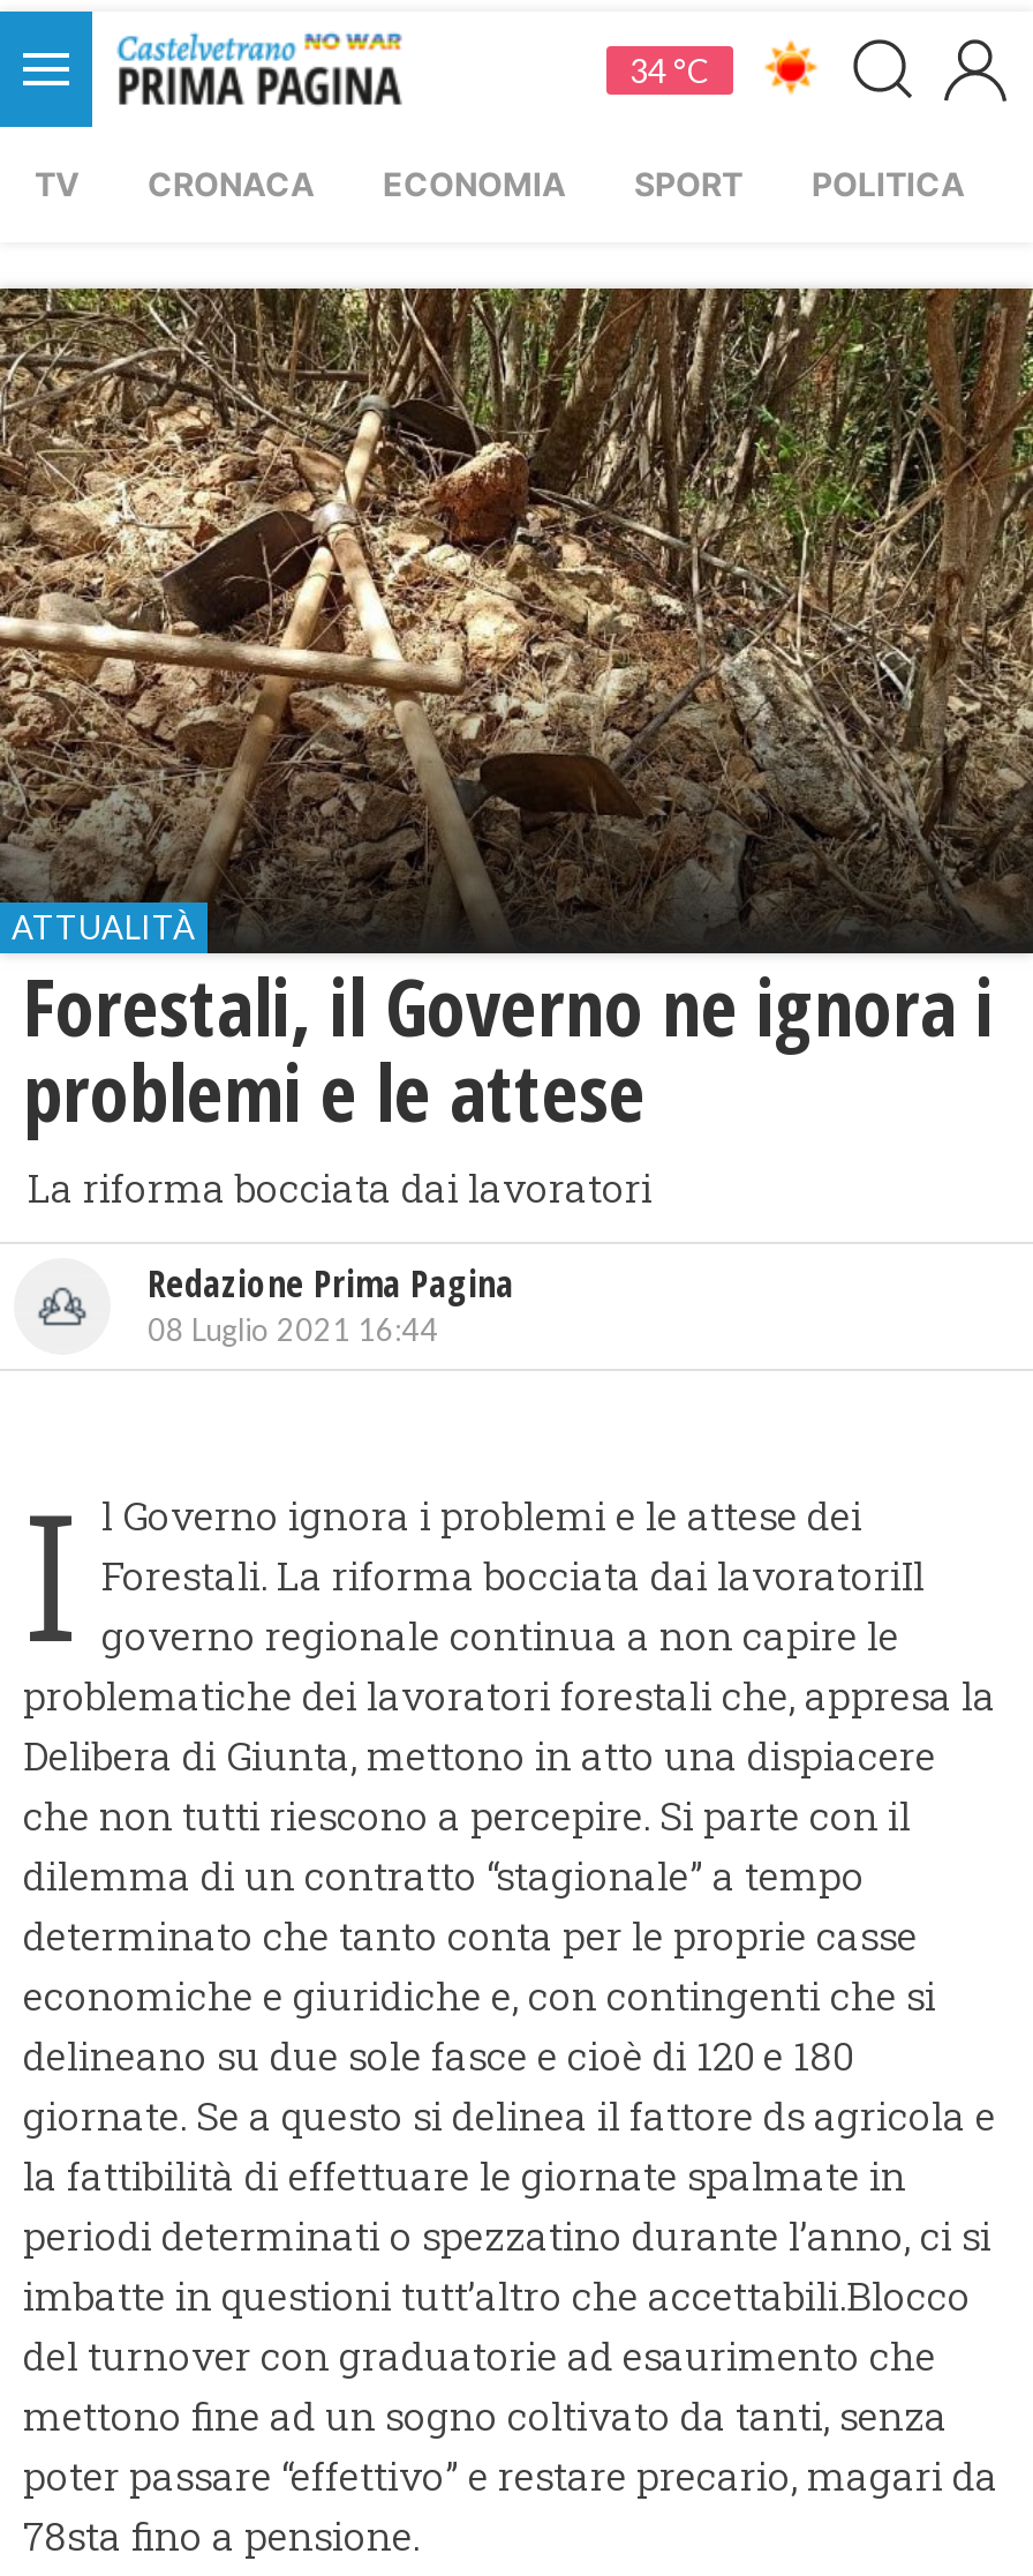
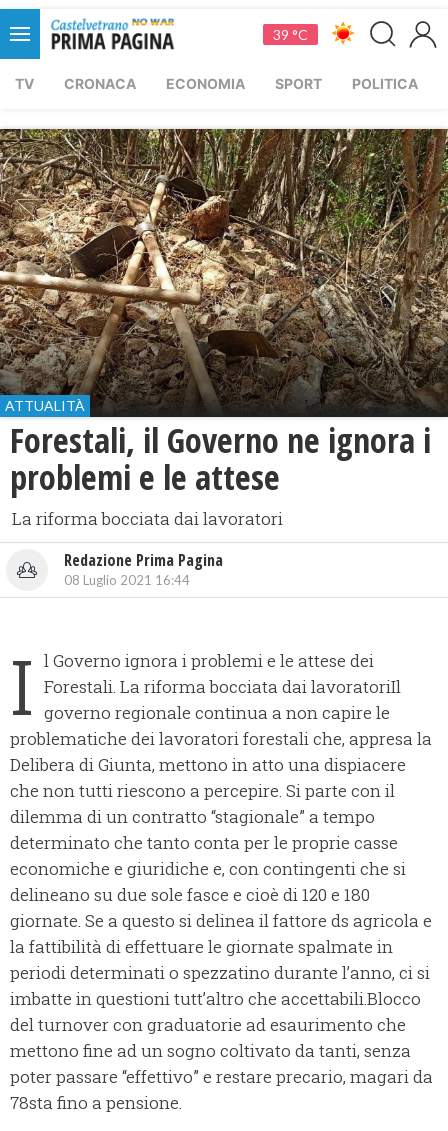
- 34 °C
+ 39 °C
